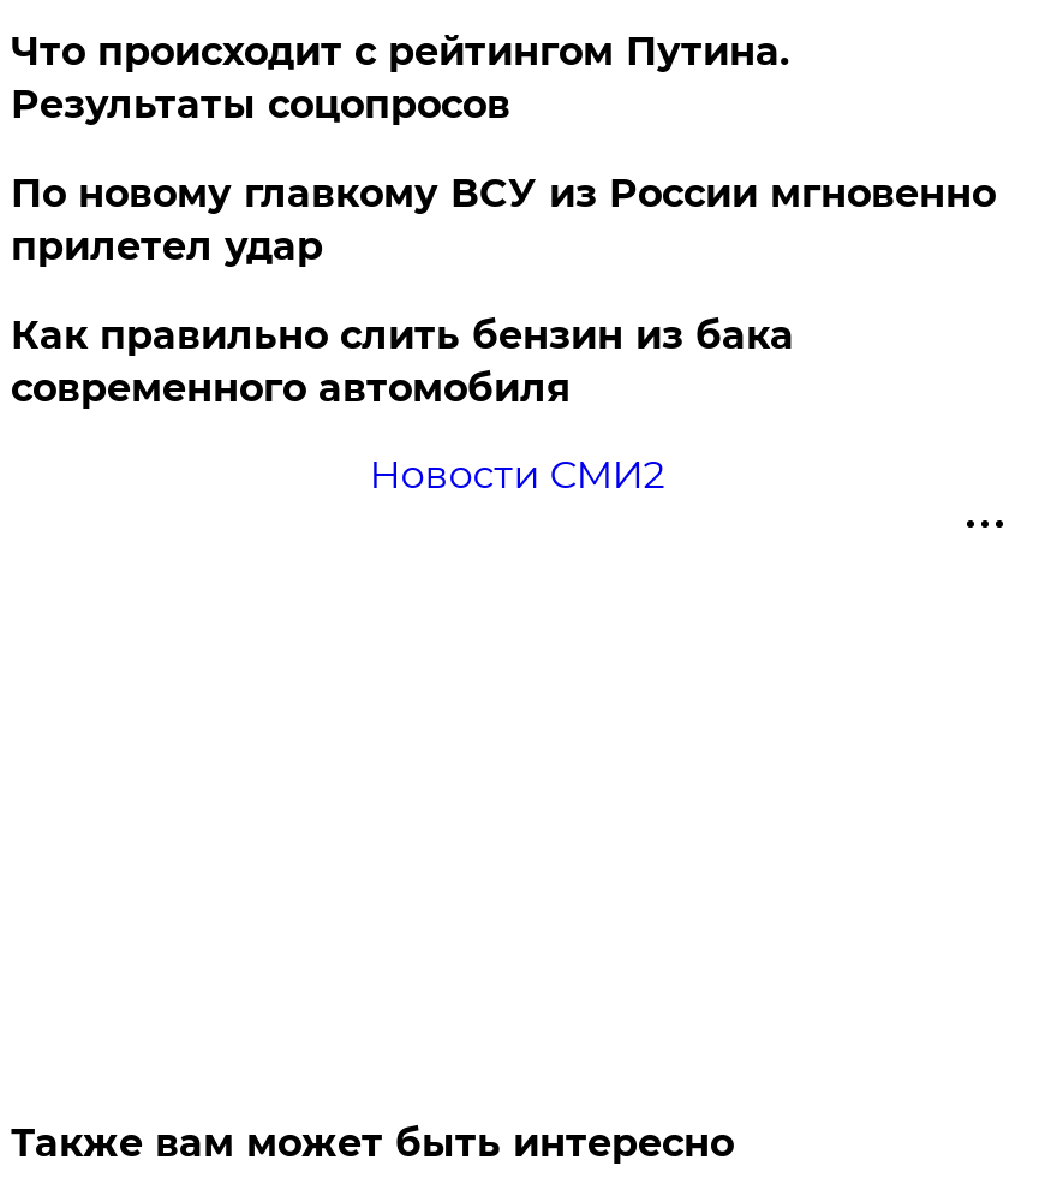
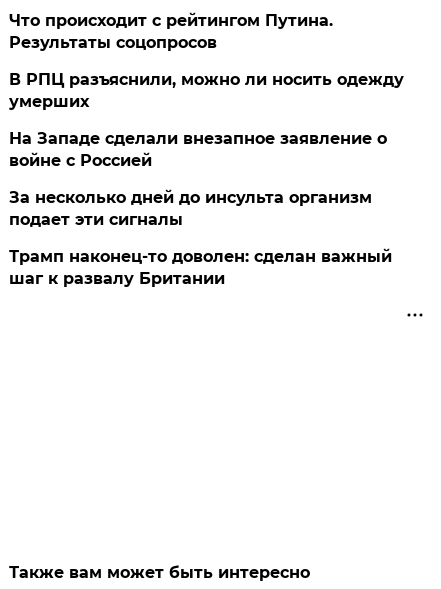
- По новому главкому ВСУ из России мгновенно
- прилетел удар
- Как правильно слить бензин из бака
- современного автомобиля
- Новости СМИ2
+ В РПЦ разъяснили, можно ли носить одежду
+ умерших
+ На Западе сделали внезапное заявление о
+ войне с Россией
+ За несколько дней до инсульта организм
+ подает эти сигналы
+ Трамп наконец-то доволен: сделан важный
+ шаг к развалу Британии
